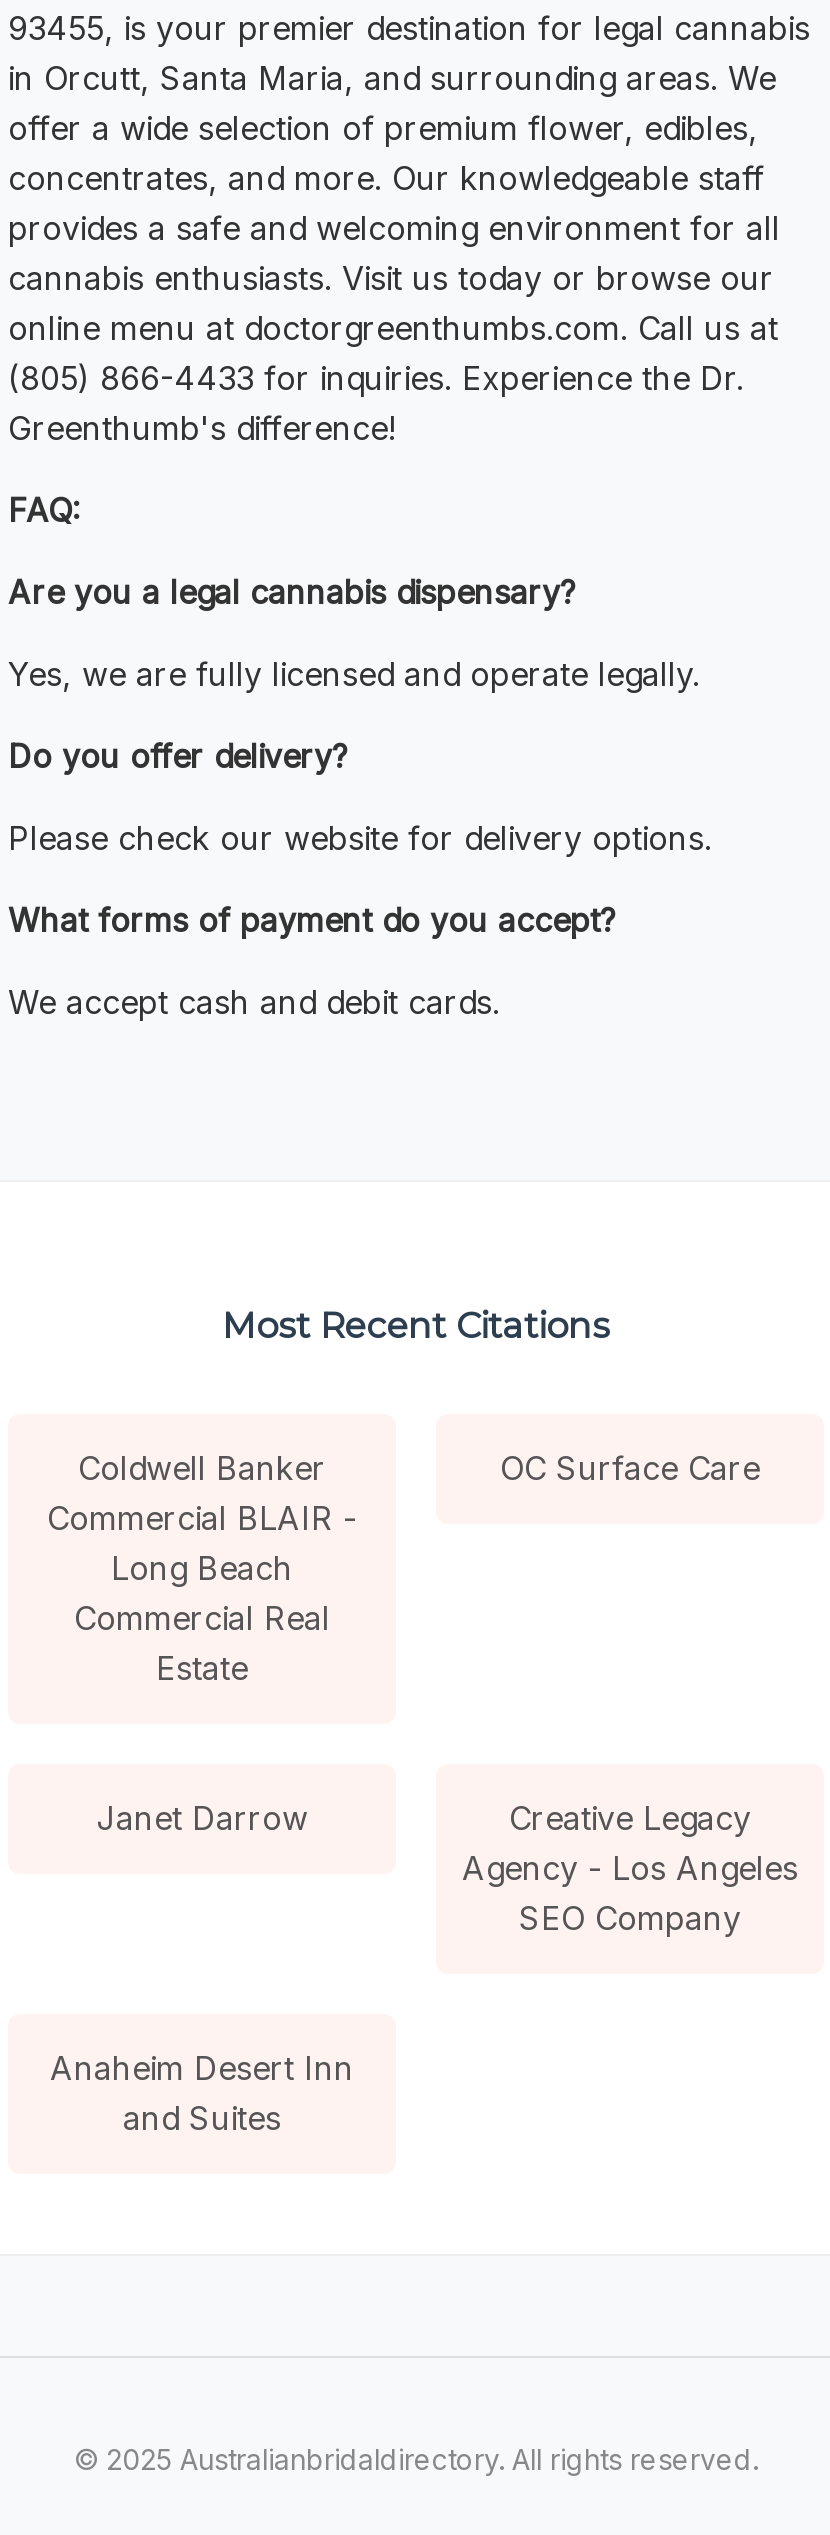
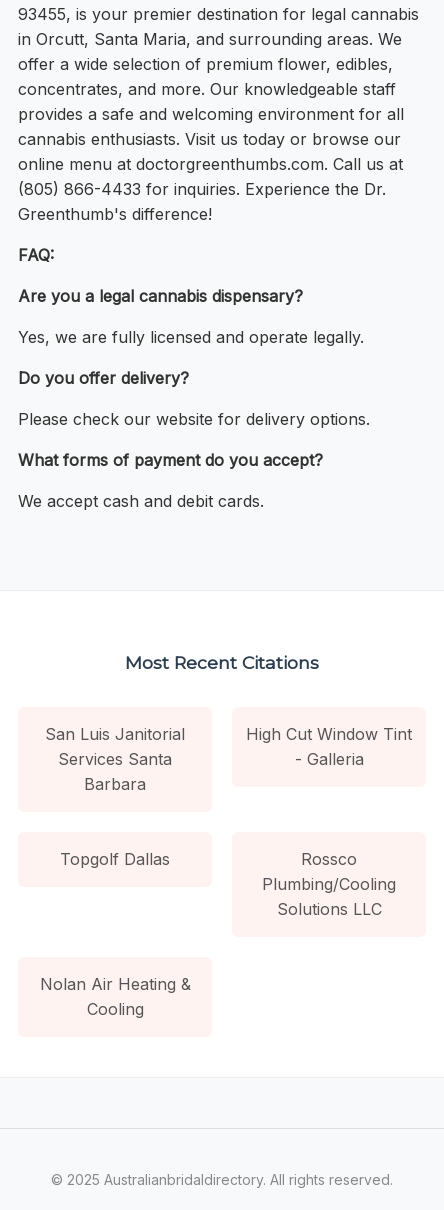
- Coldwell Banker
- Commercial BLAIR -
- Long Beach
- Commercial Real
- Estate
+ San Luis Janitorial
+ Services Santa
+ Barbara

- OC Surface Care
+ High Cut Window Tint
+ - Galleria

- Janet Darrow
- Creative Legacy
- Agency - Los Angeles
- SEO Company
+ Topgolf Dallas
+ Rossco
+ Plumbing/Cooling
+ Solutions LLC

- Anaheim Desert Inn
- and Suites
+ Nolan Air Heating &
+ Cooling
